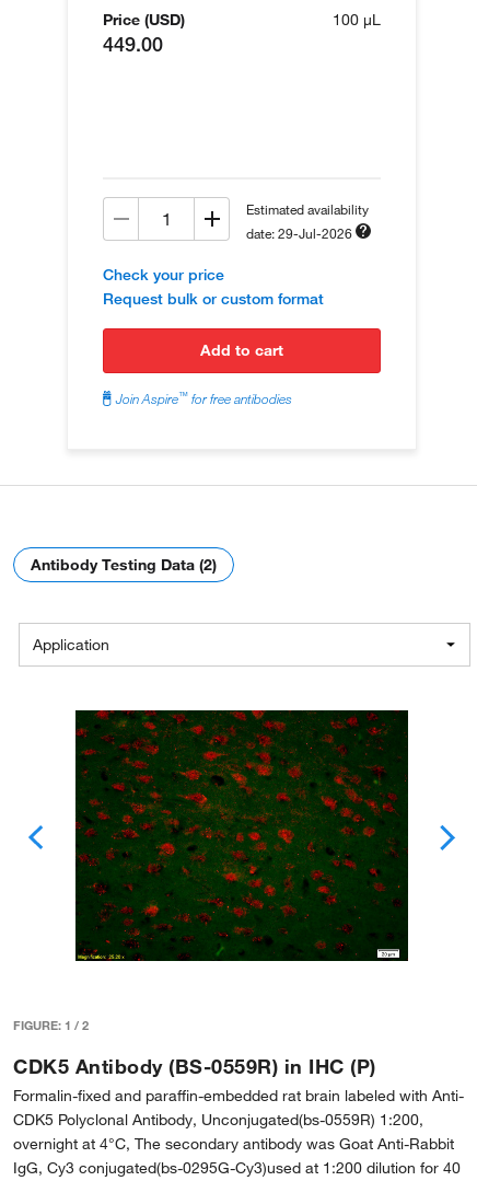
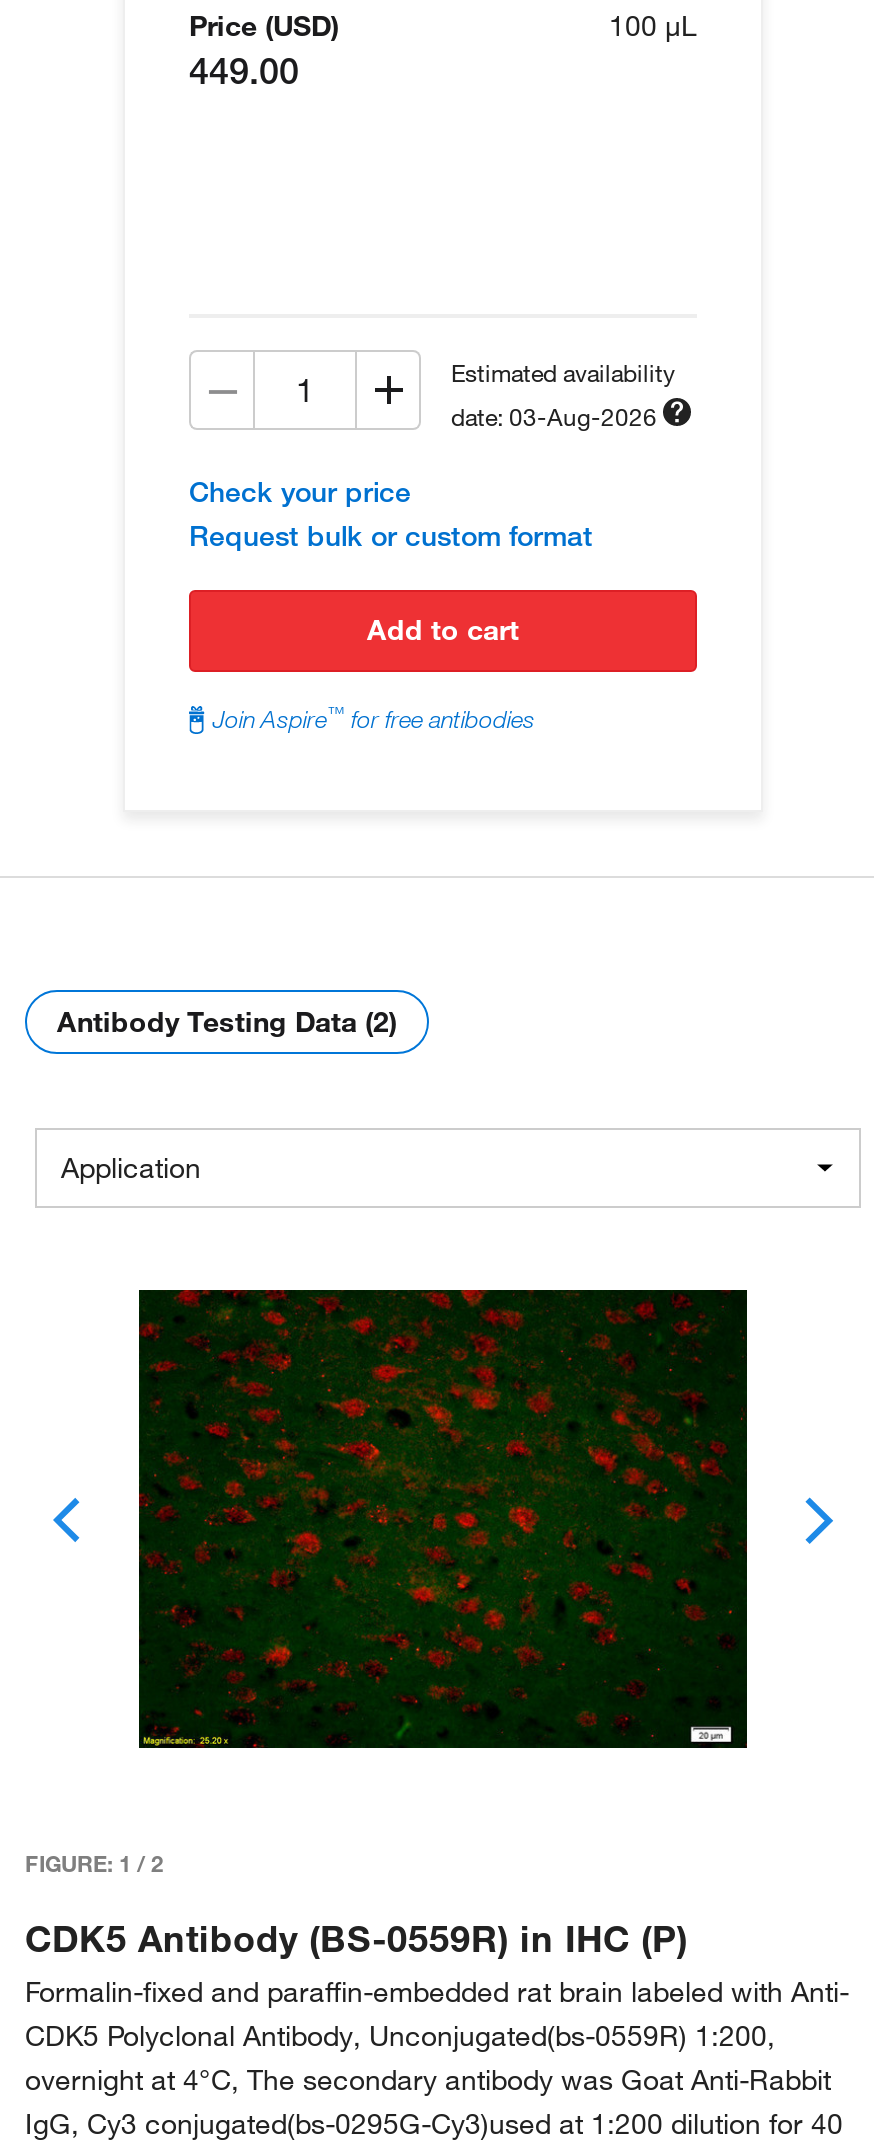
- date: 29-Jul-2026
+ date: 03-Aug-2026
